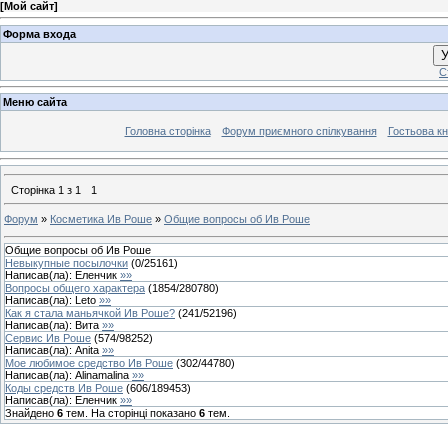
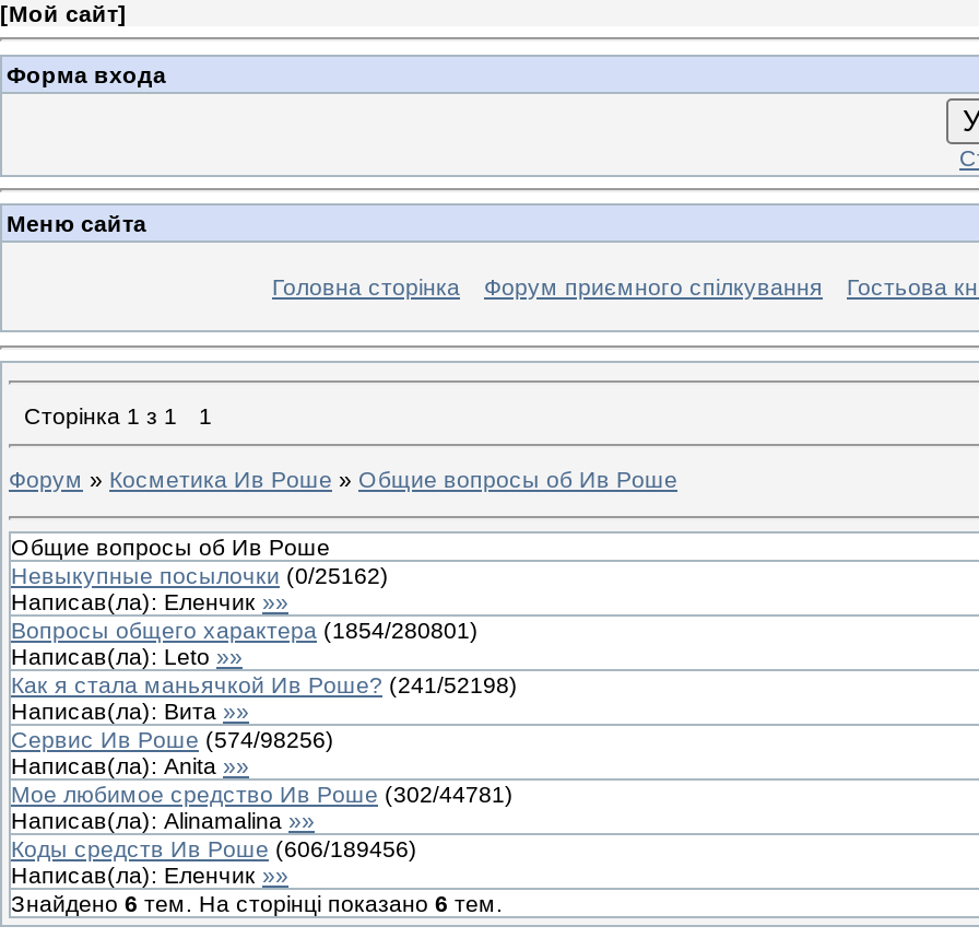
- Невыкупные посылочки (0/25161)
+ Невыкупные посылочки (0/25162)

- Вопросы общего характера (1854/280780)
+ Вопросы общего характера (1854/280801)

- Как я стала маньячкой Ив Роше? (241 / 52196)
+ Как я стала маньячкой Ив Роше? (241 / 52198)

- Сервис Ив Роше (574/98252)
+ Сервис Ив Роше (574/98256)

- Мое любимое средство Ив Роше (302/44780)
+ Мое любимое средство Ив Роше (302/44781)

- Коды средств Ив Роше (606/189453)
+ Коды средств Ив Роше (606/189456)
